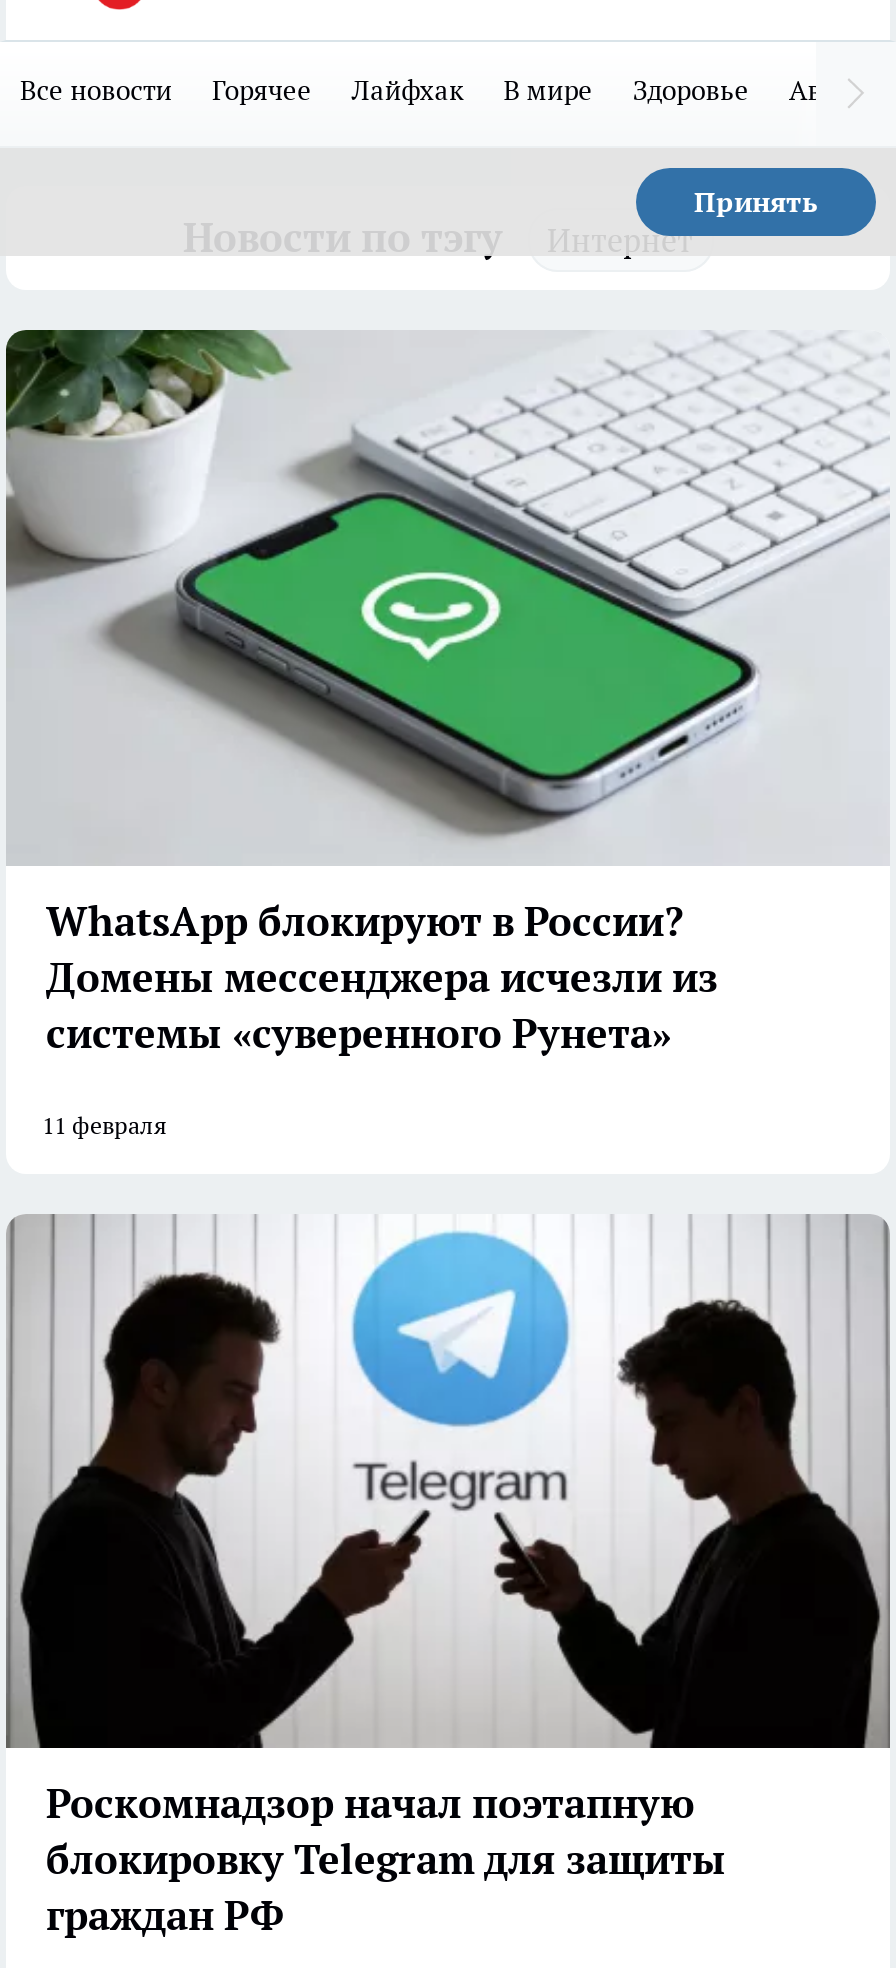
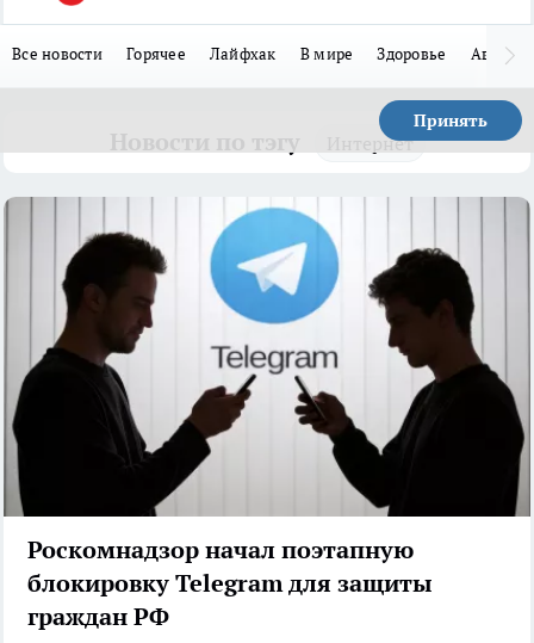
- [image]
- WhatsApp блокируют в России?
- Домены мессенджера исчезли из
- системы «суверенного Рунета»
- 11 февраля
